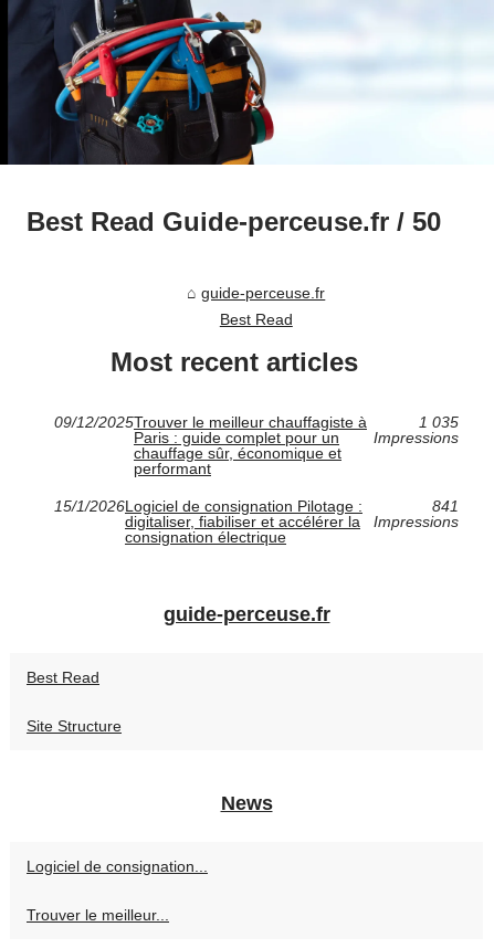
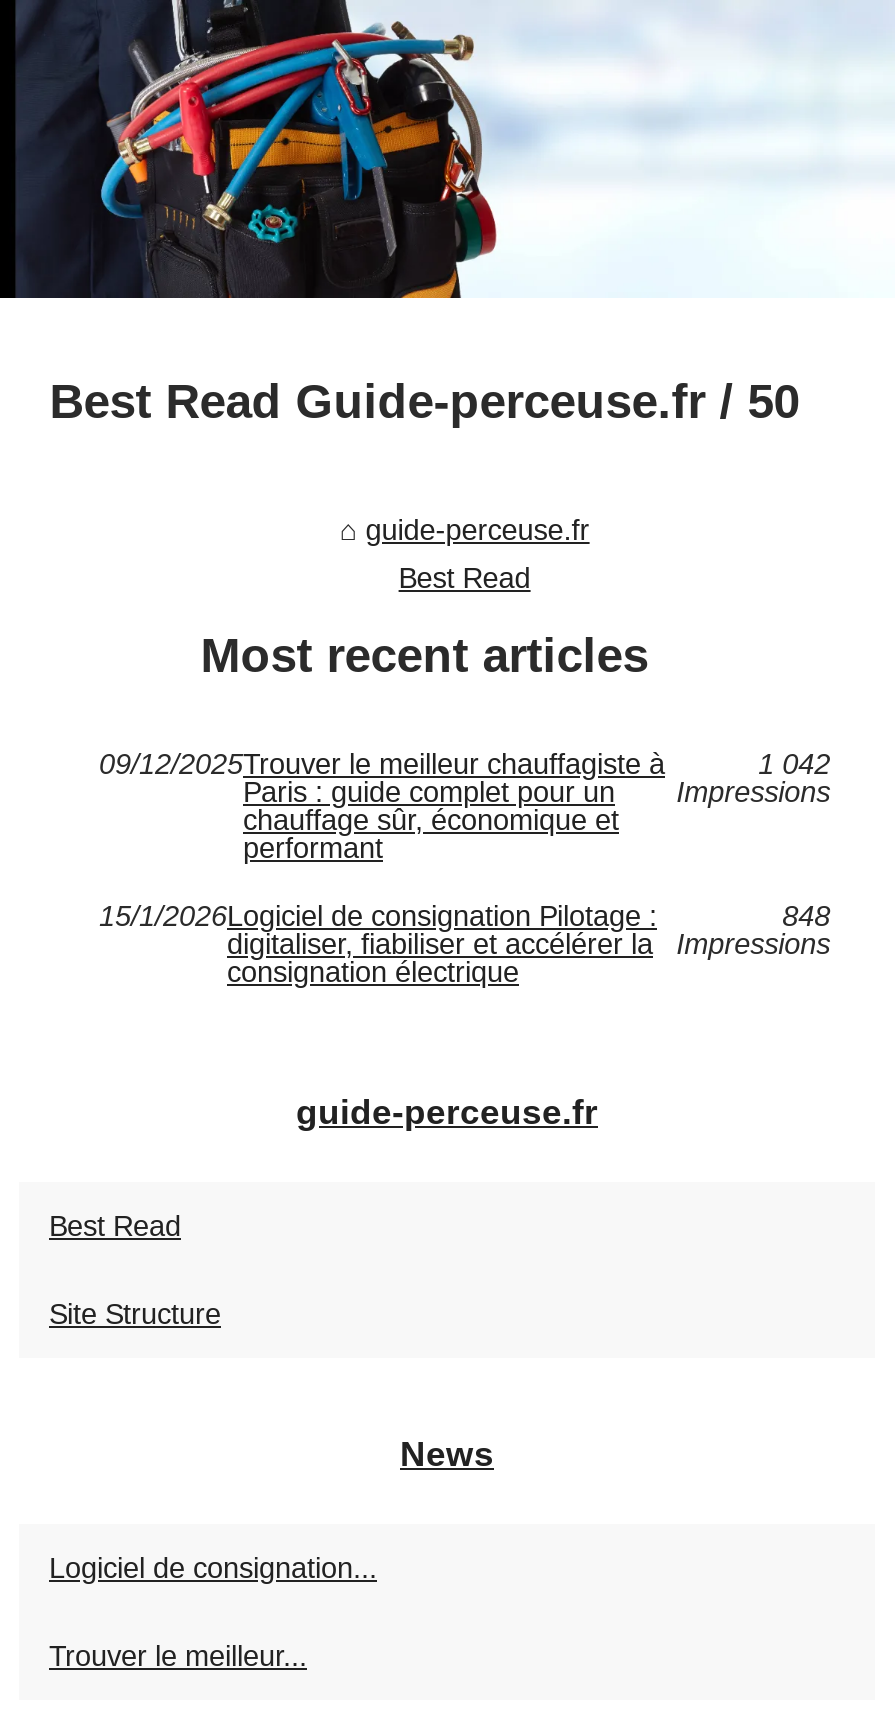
- 1 035
+ 1 042

- 841
+ 848
